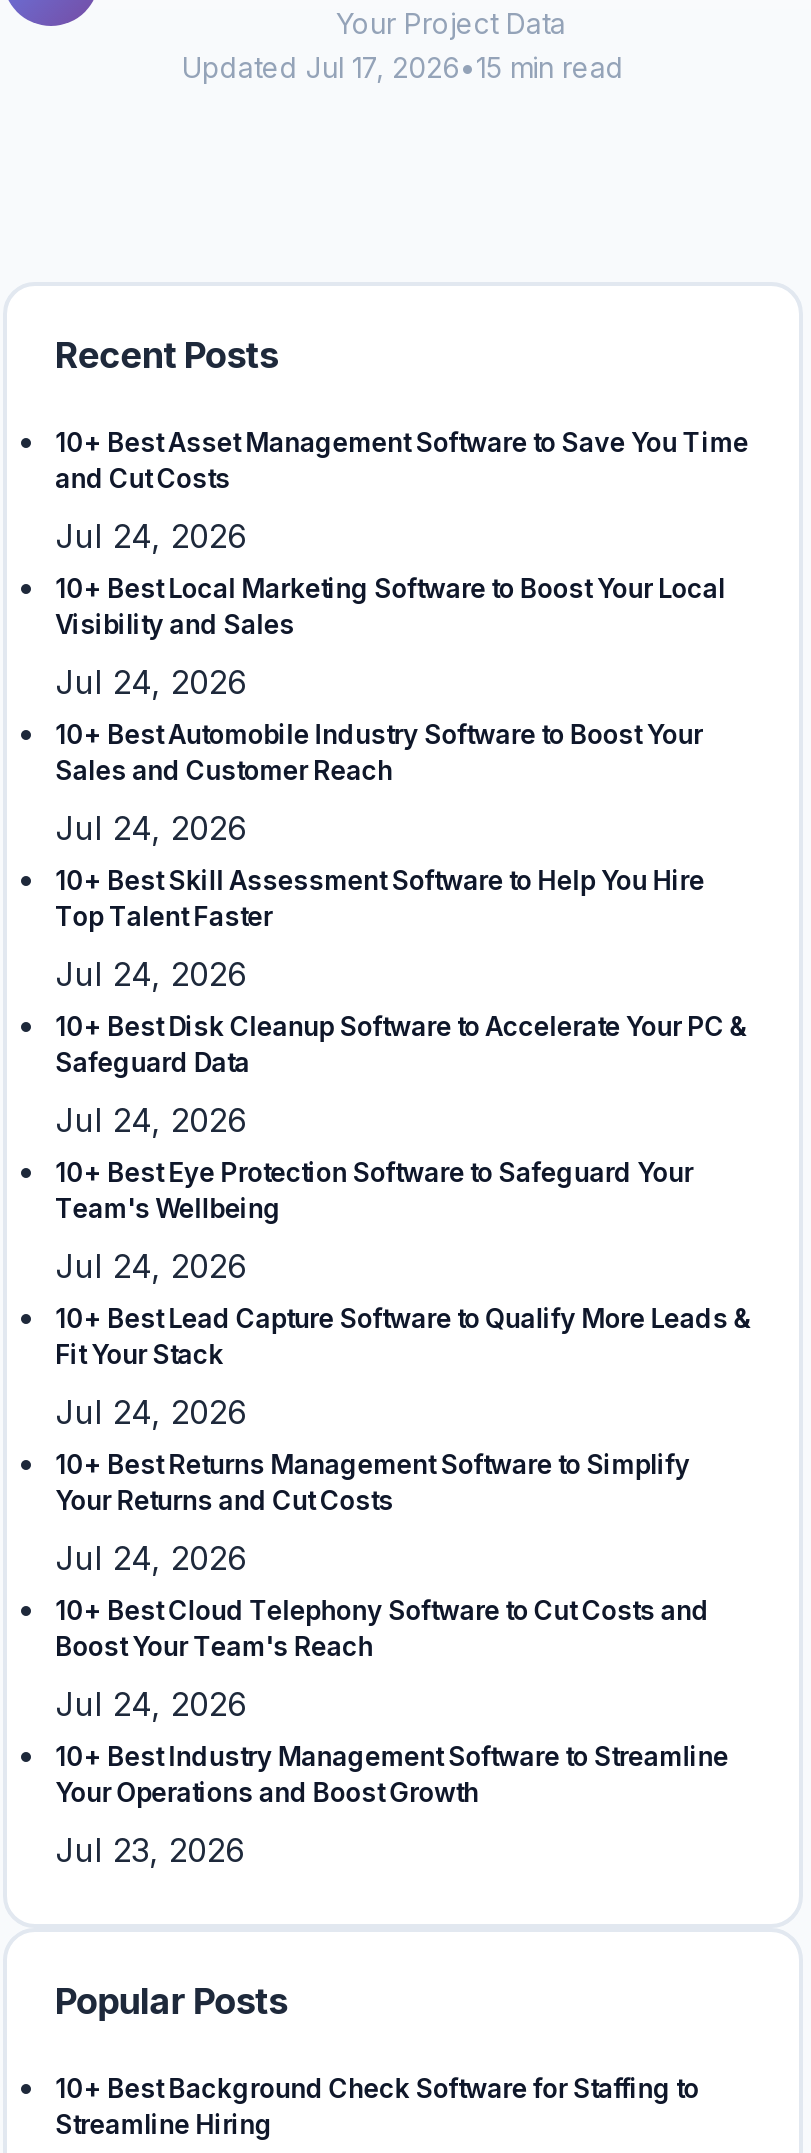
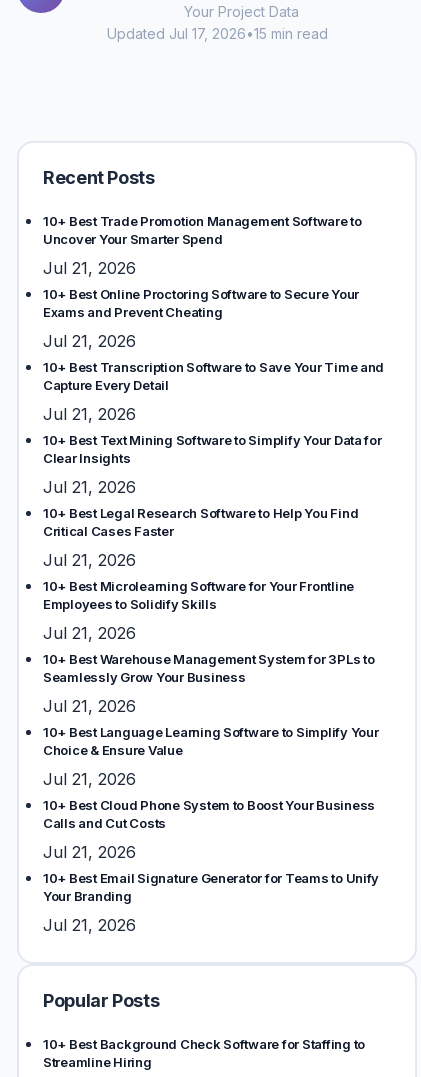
- 10+ Best Asset Management Software to Save You Time
- and Cut Costs
+ 10+ Best Trade Promotion Management Software to
+ Uncover Your Smarter Spend

- Jul 24, 2026
- 10+ Best Local Marketing Software to Boost Your Local
- Visibility and Sales
+ Jul 21, 2026
+ 10+ Best Online Proctoring Software to Secure Your
+ Exams and Prevent Cheating

- Jul 24, 2026
- 10+ Best Automobile Industry Software to Boost Your
- Sales and Customer Reach
+ Jul 21, 2026
+ 10+ Best Transcription Software to Save Your Time and
+ Capture Every Detail

- Jul 24, 2026
- 10+ Best Skill Assessment Software to Help You Hire
- Top Talent Faster
+ Jul 21, 2026
+ 10+ Best Text Mining Software to Simplify Your Data for
+ Clear Insights

- Jul 24, 2026
- 10+ Best Disk Cleanup Software to Accelerate Your PC &
- Safeguard Data
+ Jul 21, 2026
+ 10+ Best Legal Research Software to Help You Find
+ Critical Cases Faster

- Jul 24, 2026
- 10+ Best Eye Protection Software to Safeguard Your
- Team's Wellbeing
+ Jul 21, 2026
+ 10+ Best Microlearning Software for Your Frontline
+ Employees to Solidify Skills

- Jul 24, 2026
- 10+ Best Lead Capture Software to Qualify More Leads &
- Fit Your Stack
+ Jul 21, 2026
+ 10+ Best Warehouse Management System for 3PLs to
+ Seamlessly Grow Your Business

- Jul 24, 2026
- 10+ Best Returns Management Software to Simplify
- Your Returns and Cut Costs
+ Jul 21, 2026
+ 10+ Best Language Learning Software to Simplify Your
+ Choice & Ensure Value

- Jul 24, 2026
- 10+ Best Cloud Telephony Software to Cut Costs and
- Boost Your Team's Reach
+ Jul 21, 2026
+ 10+ Best Cloud Phone System to Boost Your Business
+ Calls and Cut Costs

- Jul 24, 2026
- 10+ Best Industry Management Software to Streamline
- Your Operations and Boost Growth
+ Jul 21, 2026
+ 10+ Best Email Signature Generator for Teams to Unify
+ Your Branding

- Jul 23, 2026
+ Jul 21, 2026
